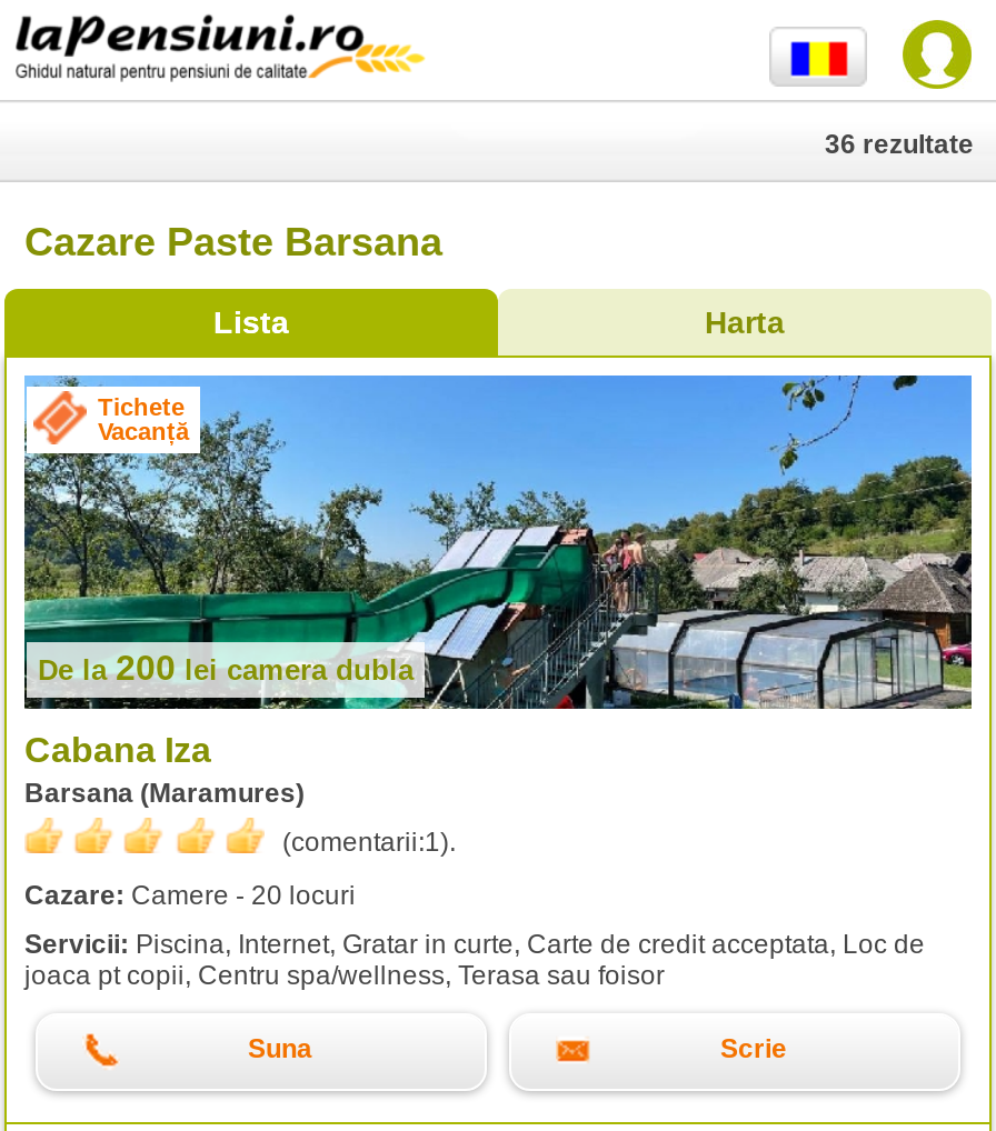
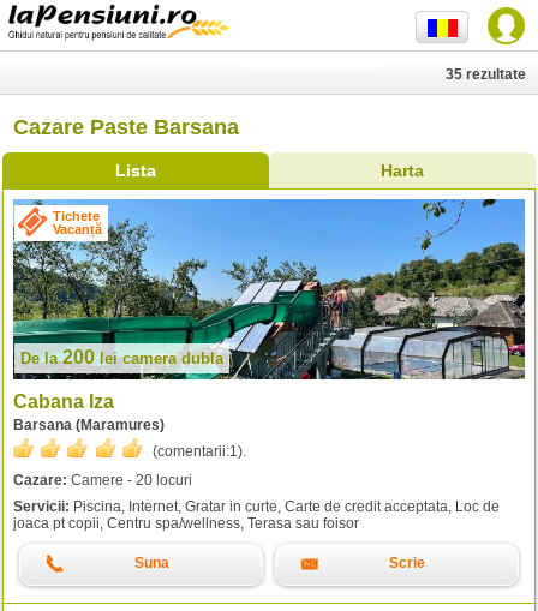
- 36 rezultate
+ 35 rezultate
